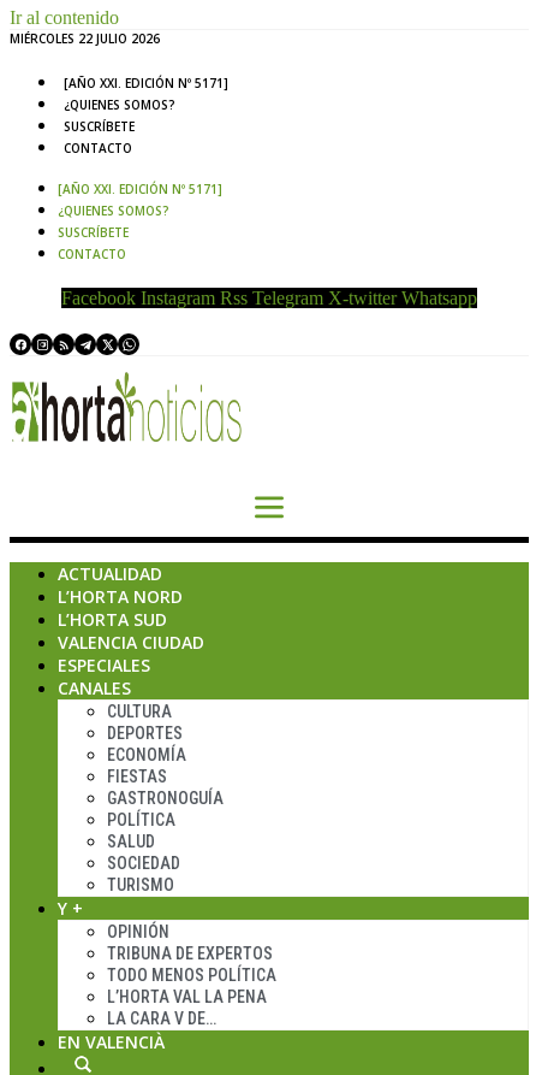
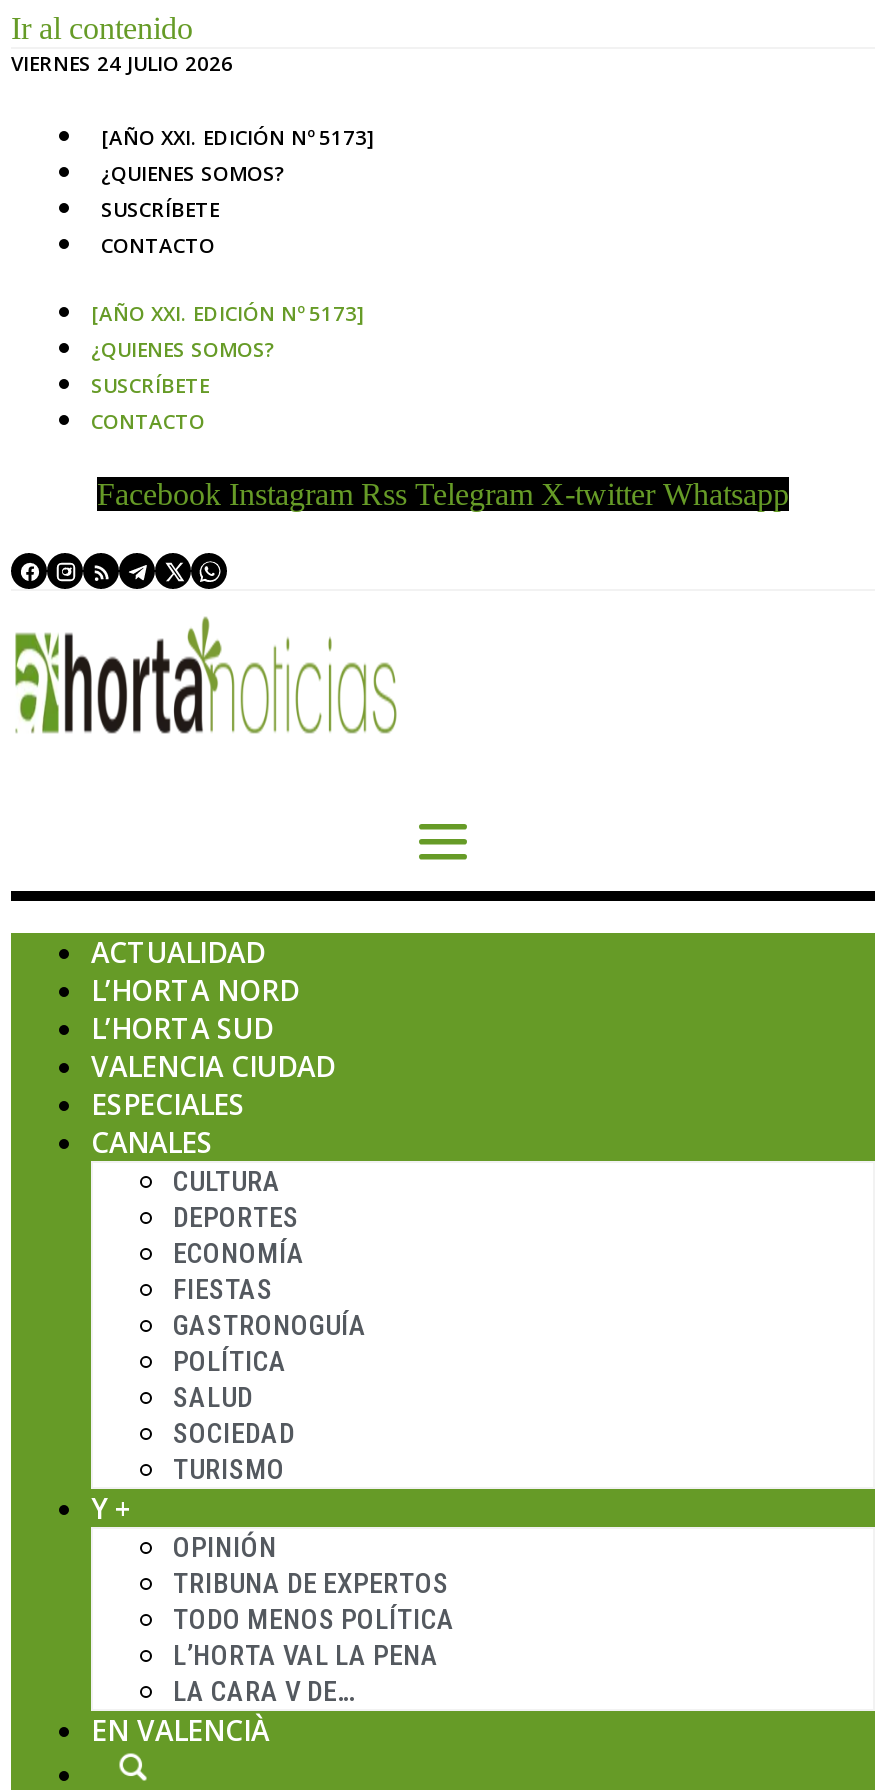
- MIÉRCOLES 22 JULIO 2026
+ VIERNES 24 JULIO 2026

- [AÑO XXI. EDICIÓN Nº 5171]
+ [AÑO XXI. EDICIÓN Nº 5173]

- [AÑO XXI. EDICIÓN Nº 5171]
+ [AÑO XXI. EDICIÓN Nº 5173]
